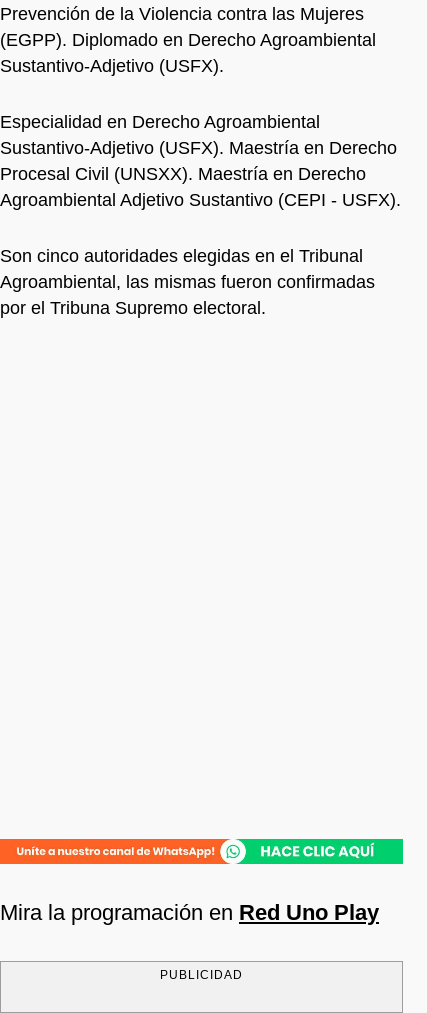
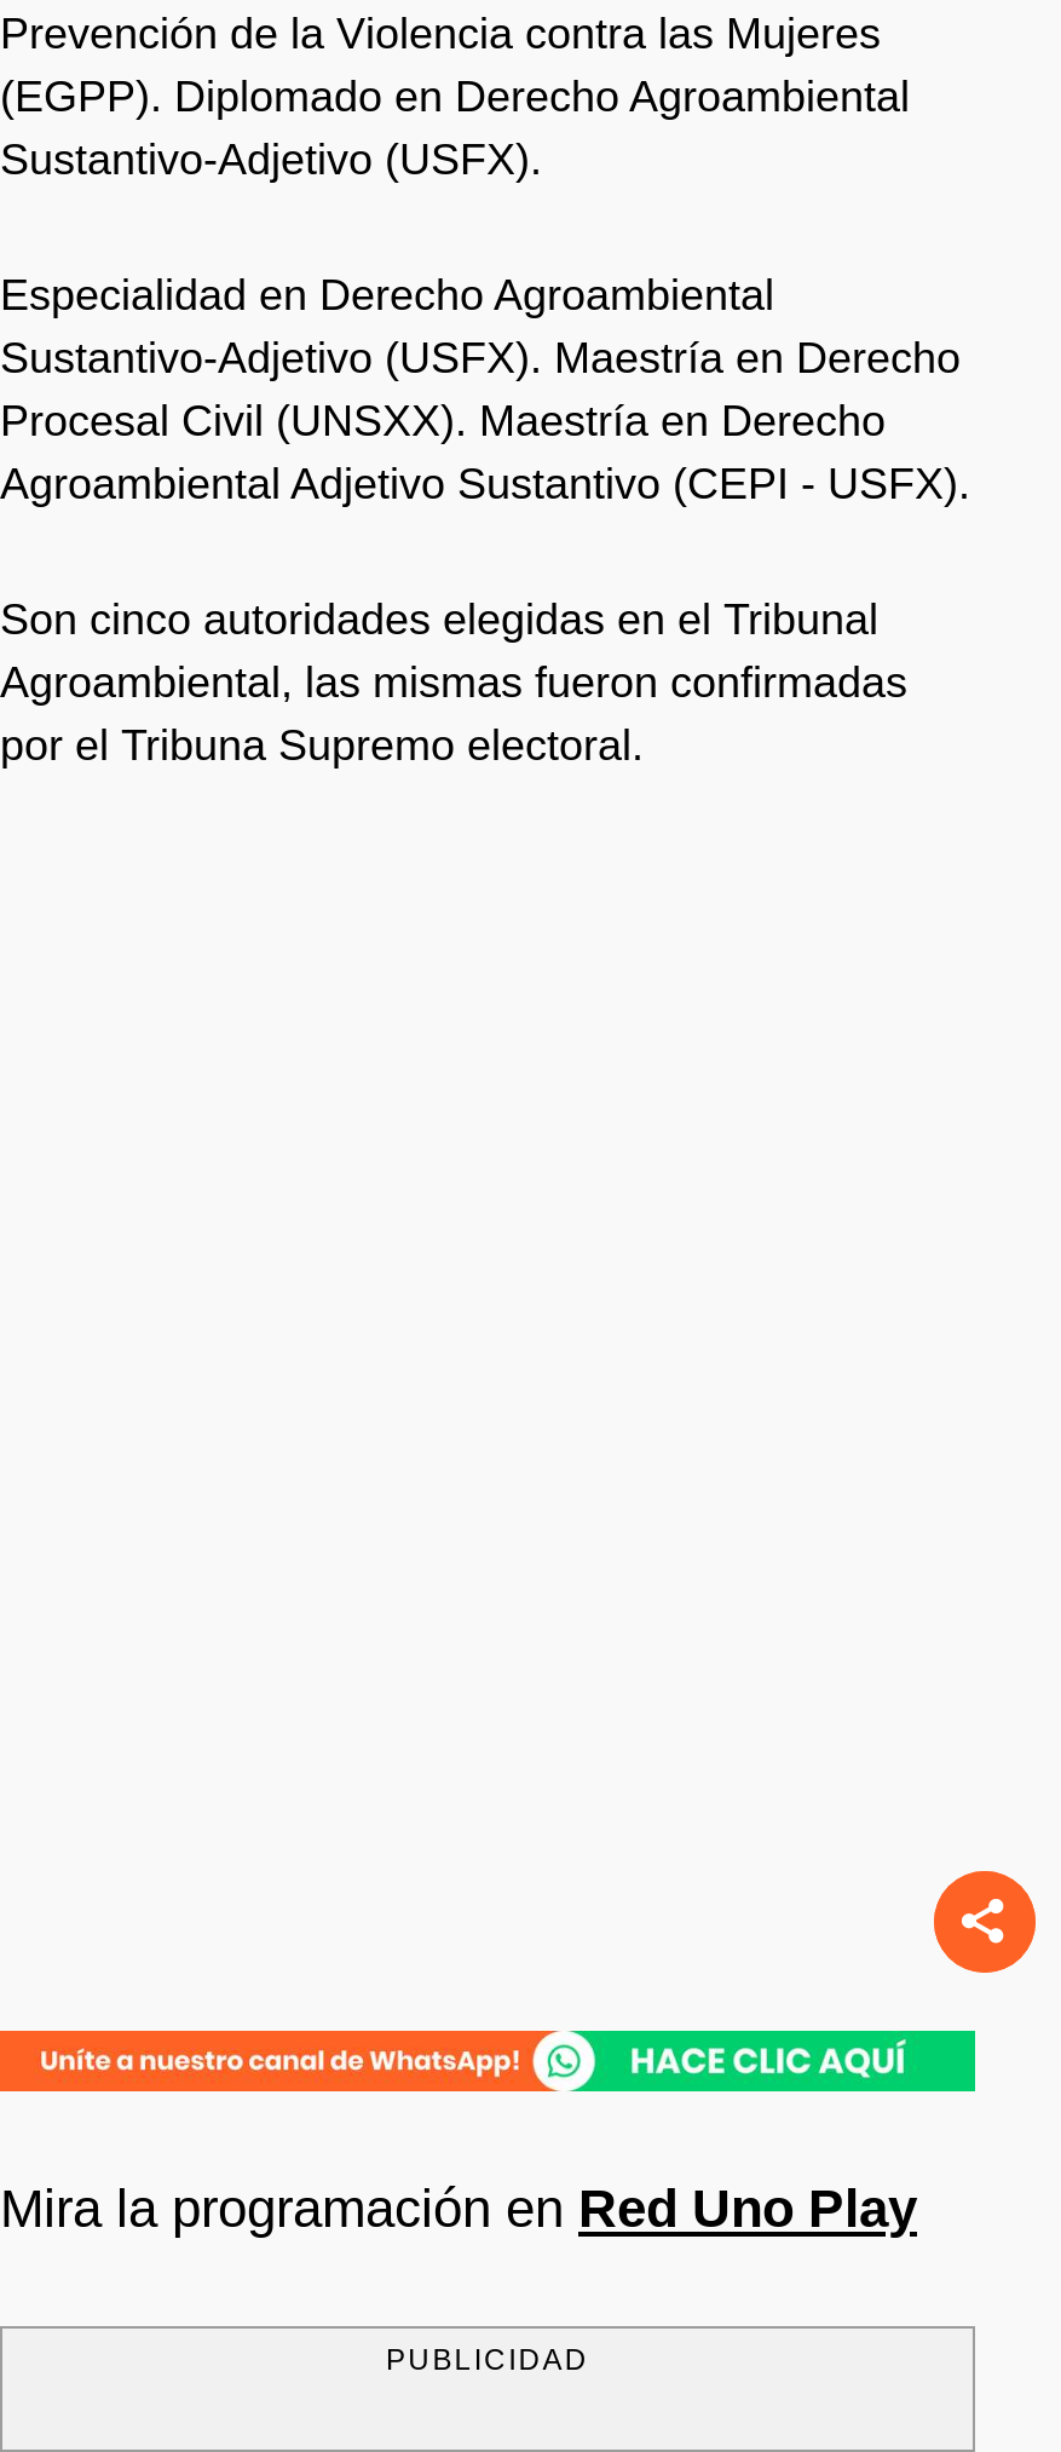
+ [image]
